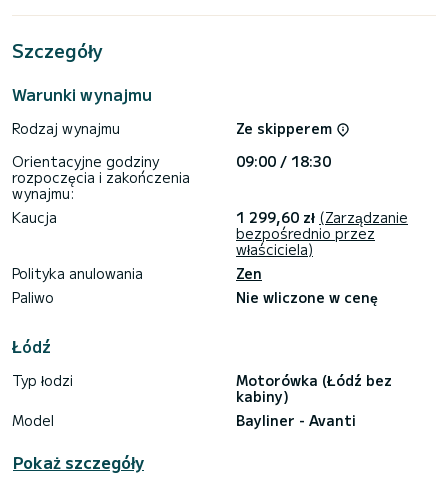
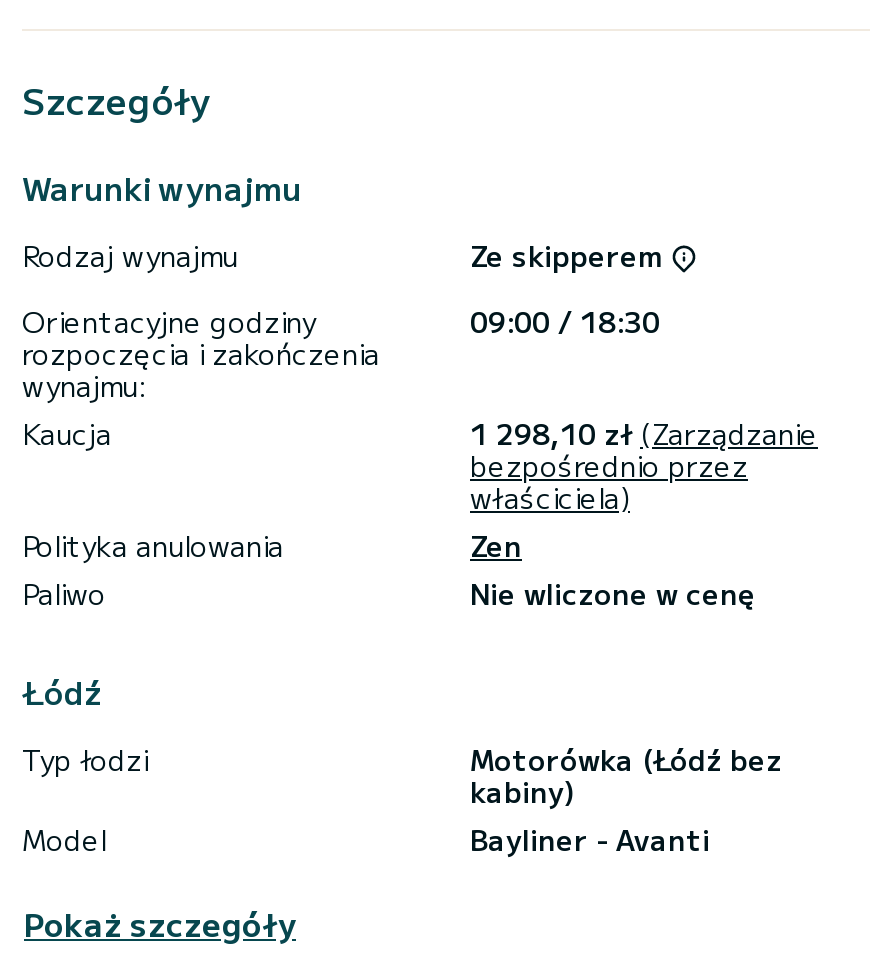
- 1 299,60 zł (Zarządzanie
+ 1 298,10 zł (Zarządzanie
